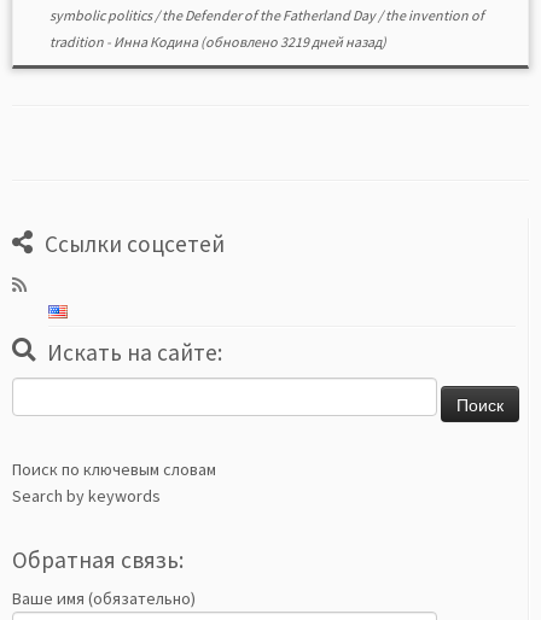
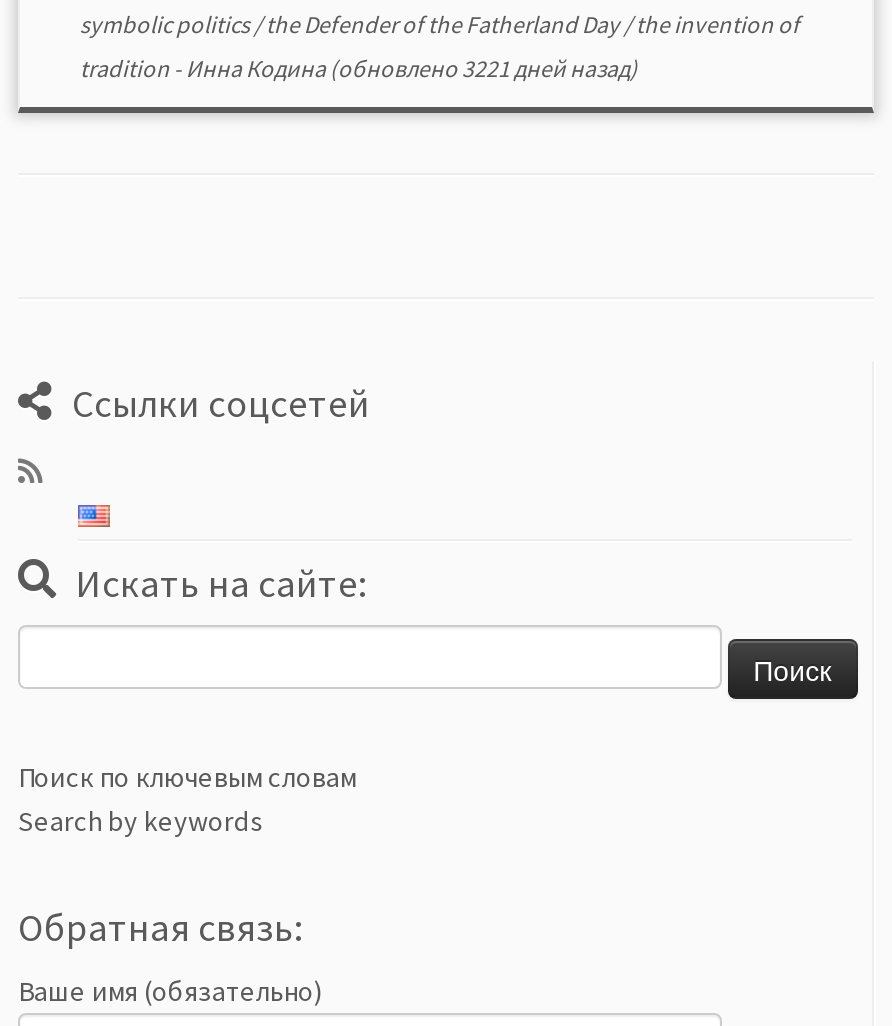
- tradition - Инна Кодина (обновлено 3219 дней назад)
+ tradition - Инна Кодина (обновлено 3221 дней назад)
